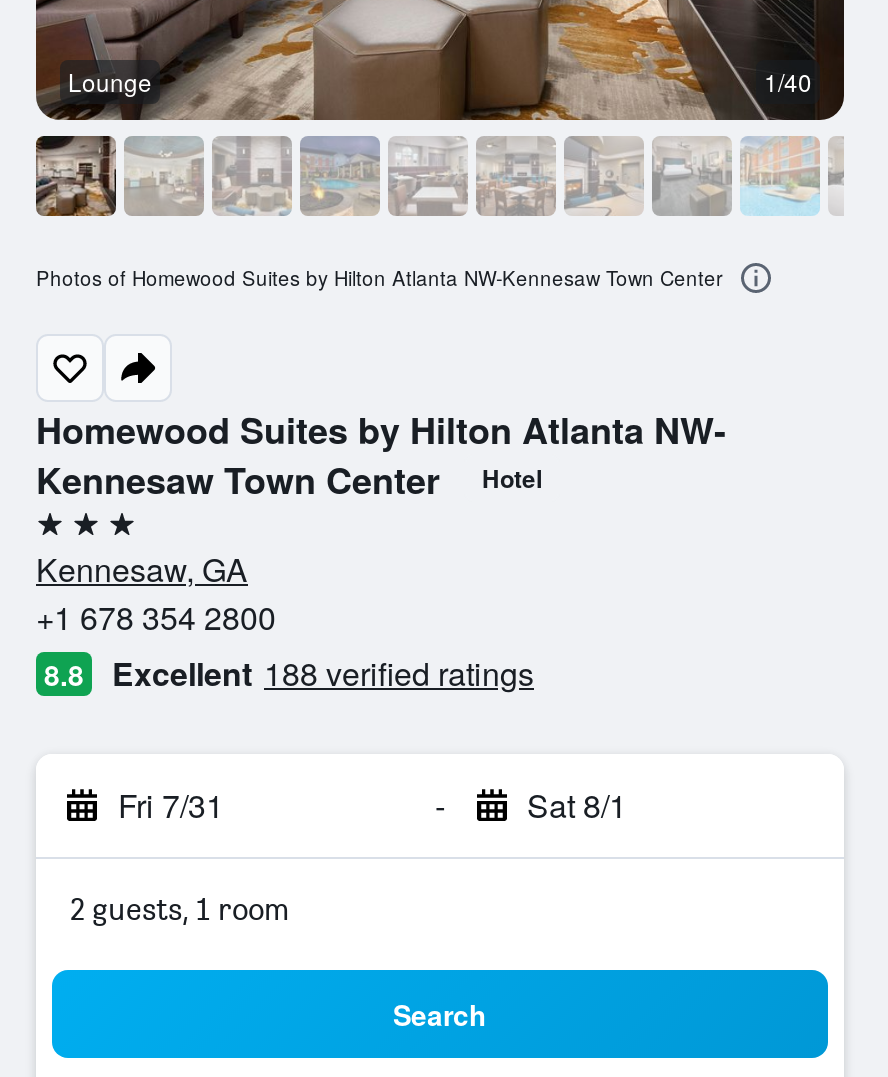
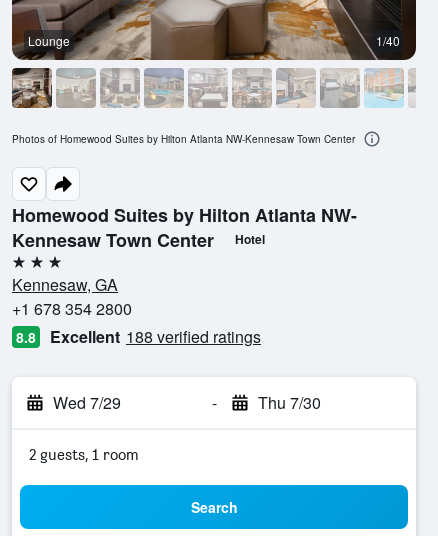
- Fri 7/31
+ Wed 7/29

- Sat 8/1
+ Thu 7/30
